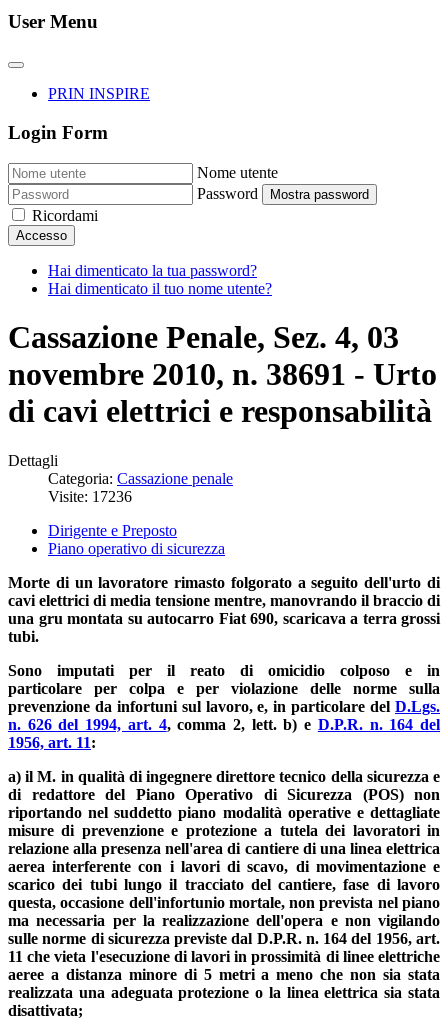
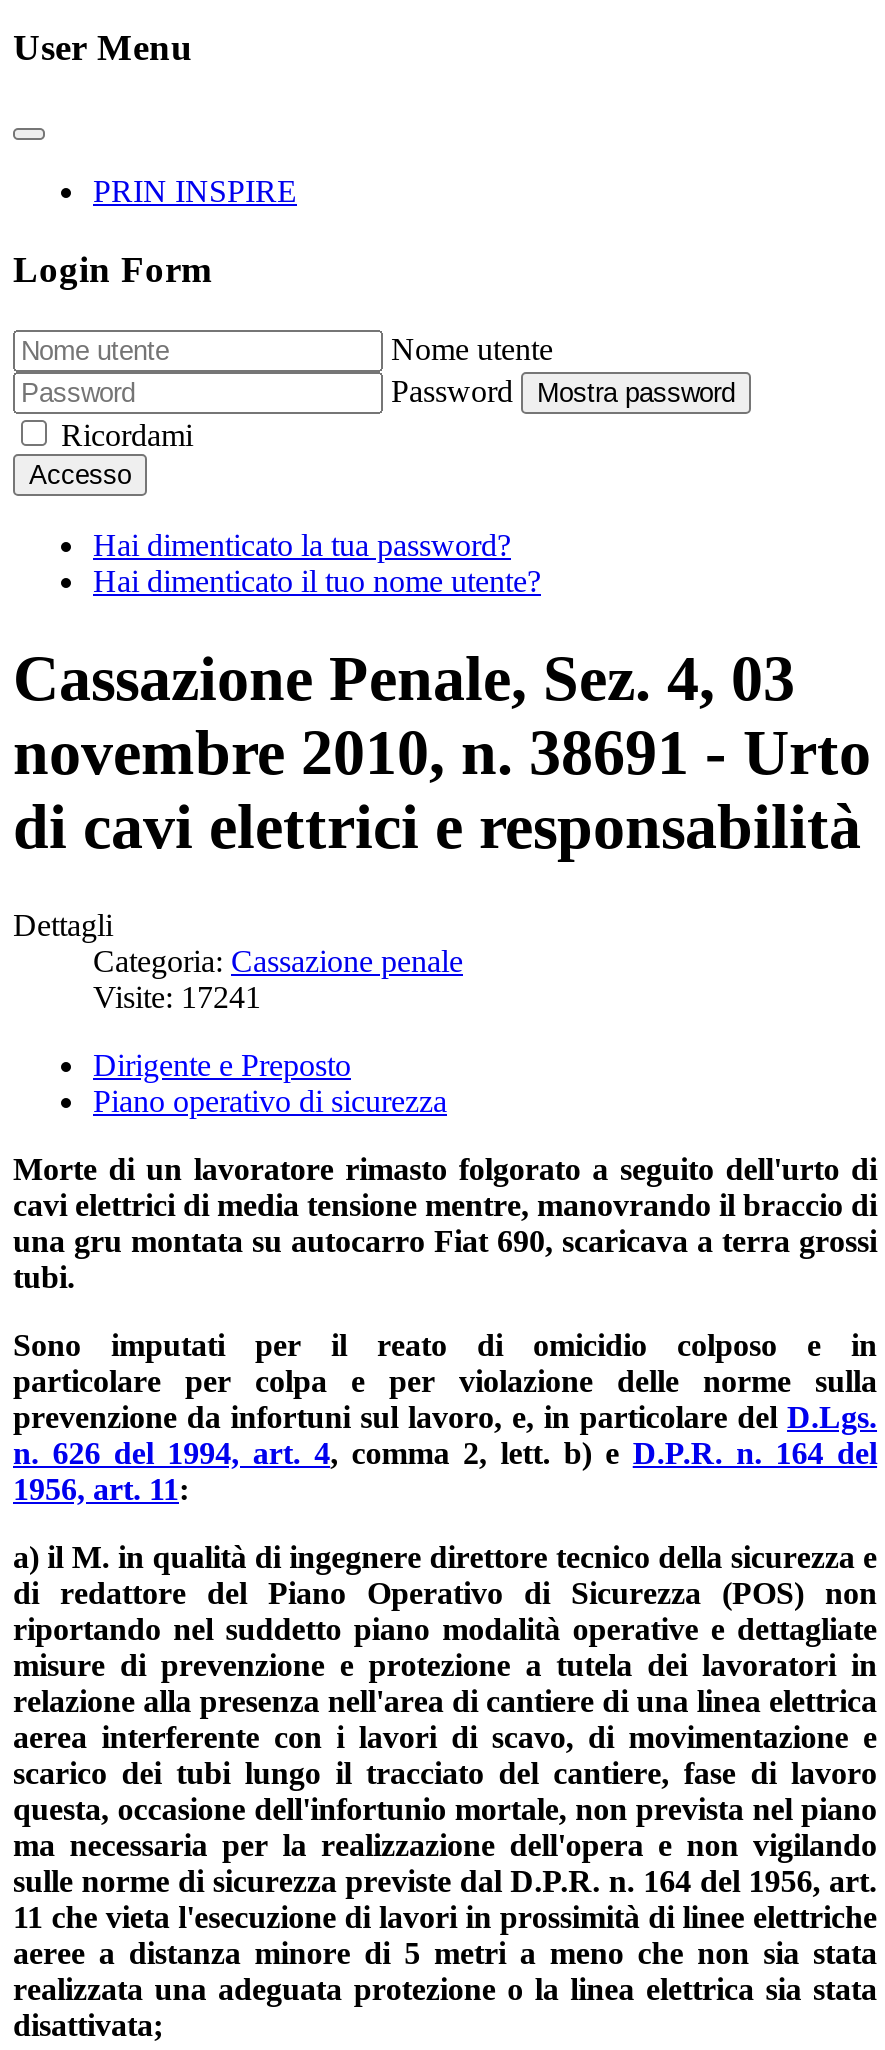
- Visite: 17236
+ Visite: 17241
